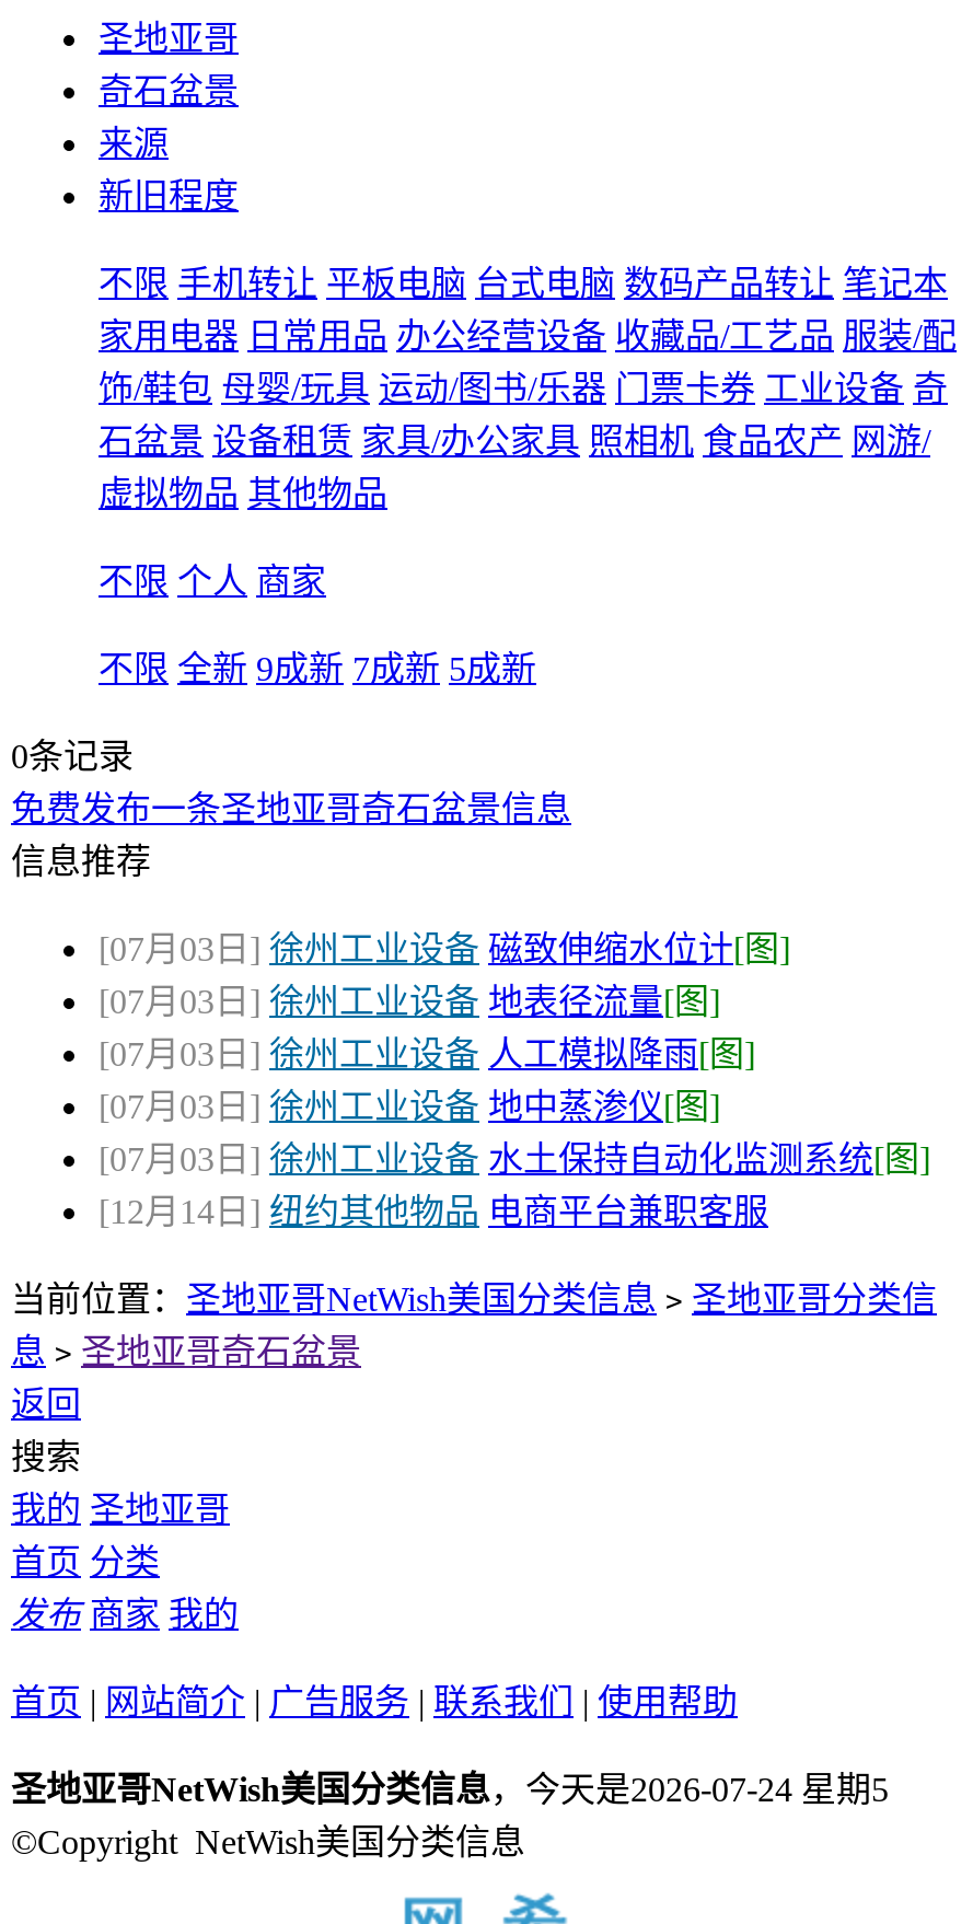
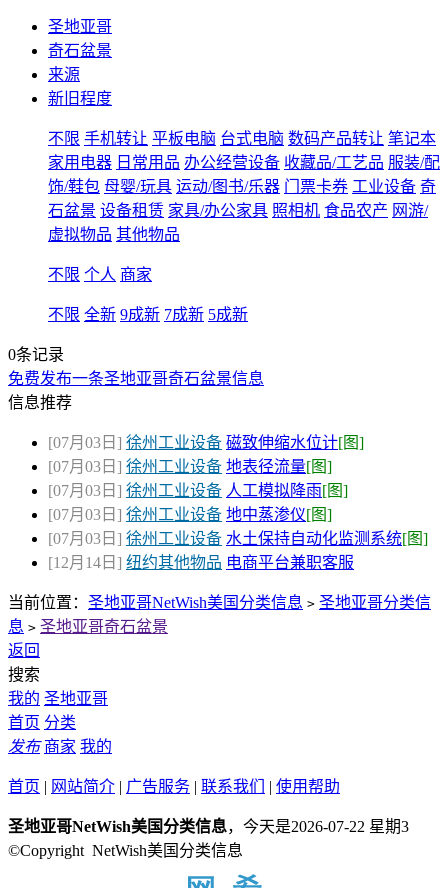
- 圣地亚哥NetWish美国分类信息，今天是2026-07-24 星期5
+ 圣地亚哥NetWish美国分类信息，今天是2026-07-22 星期3
